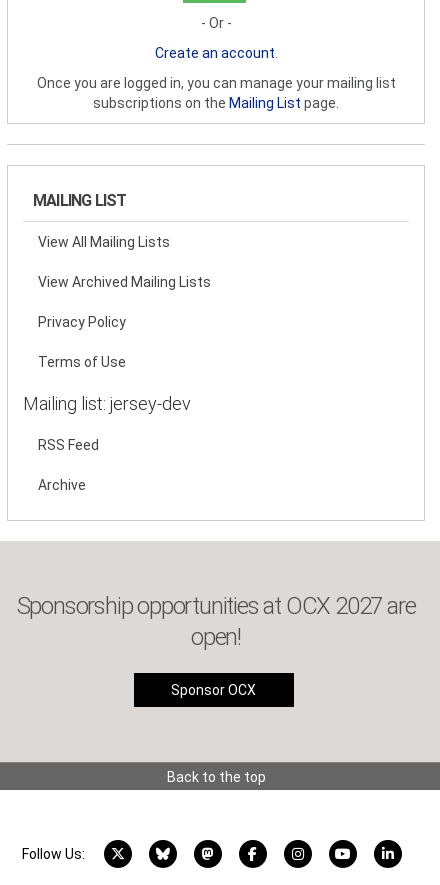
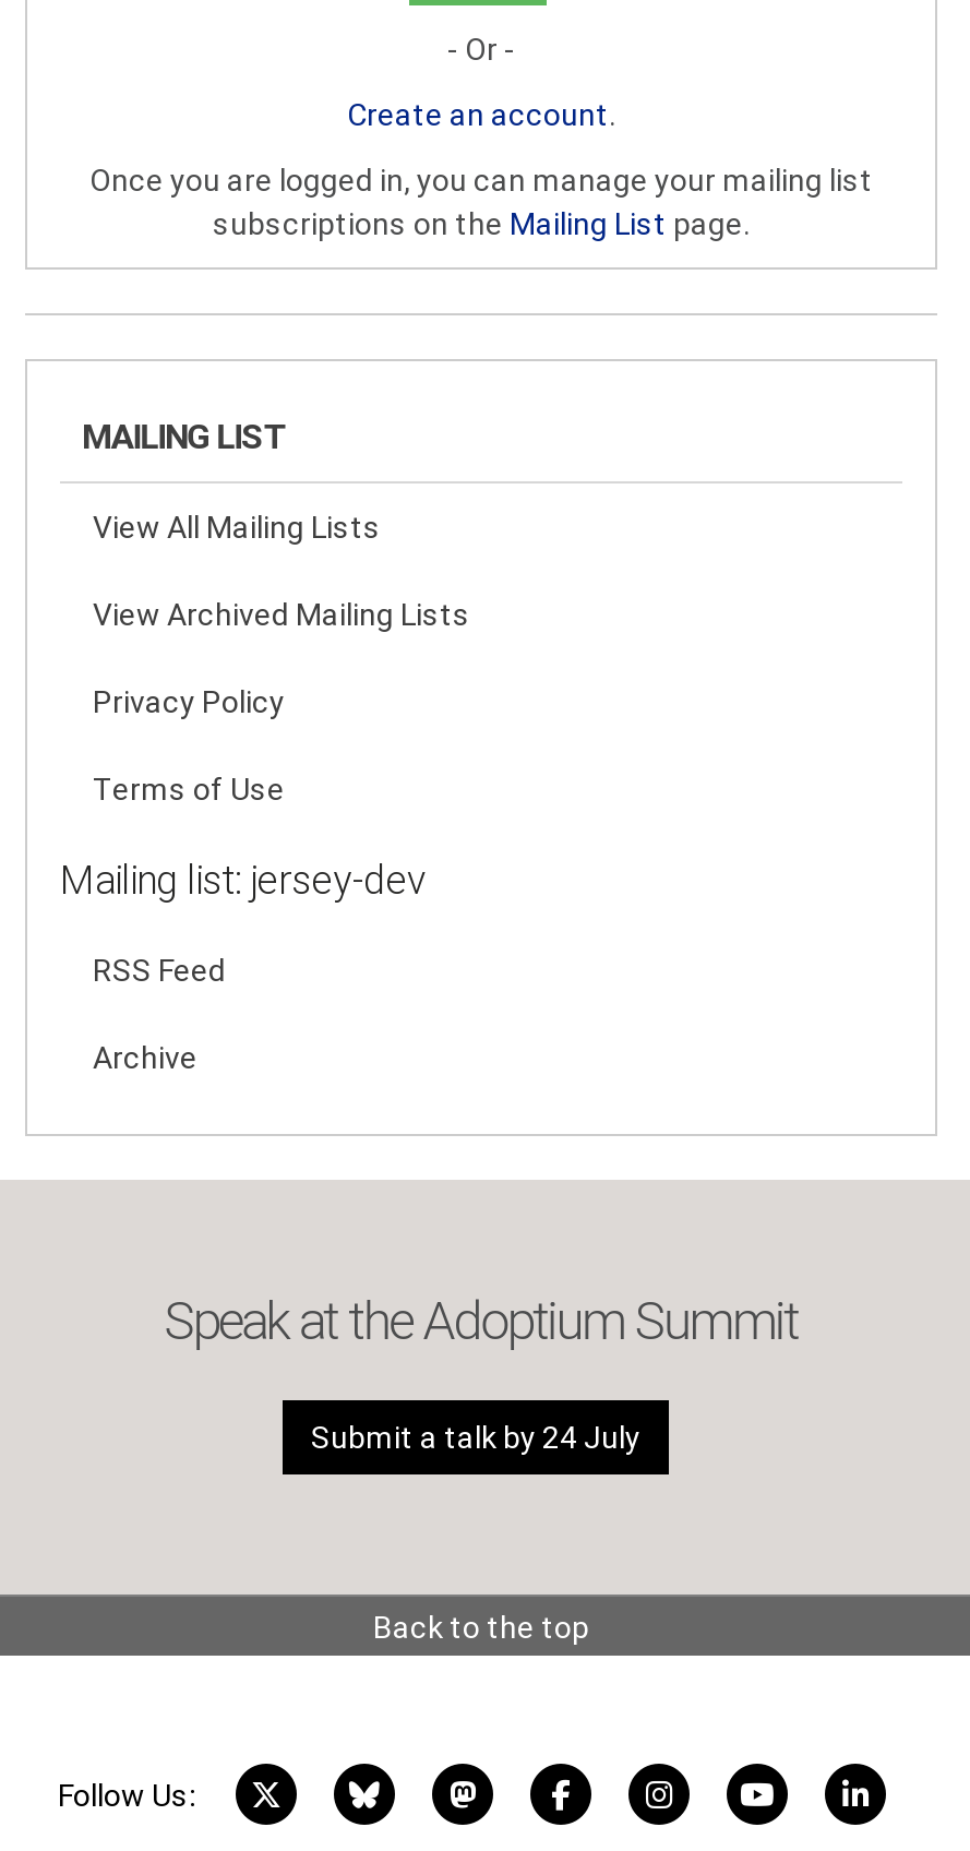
- Sponsorship opportunities at OCX 2027 are
- open!
+ Speak at the Adoptium Summit

- Sponsor OCX
+ Submit a talk by 24 July
